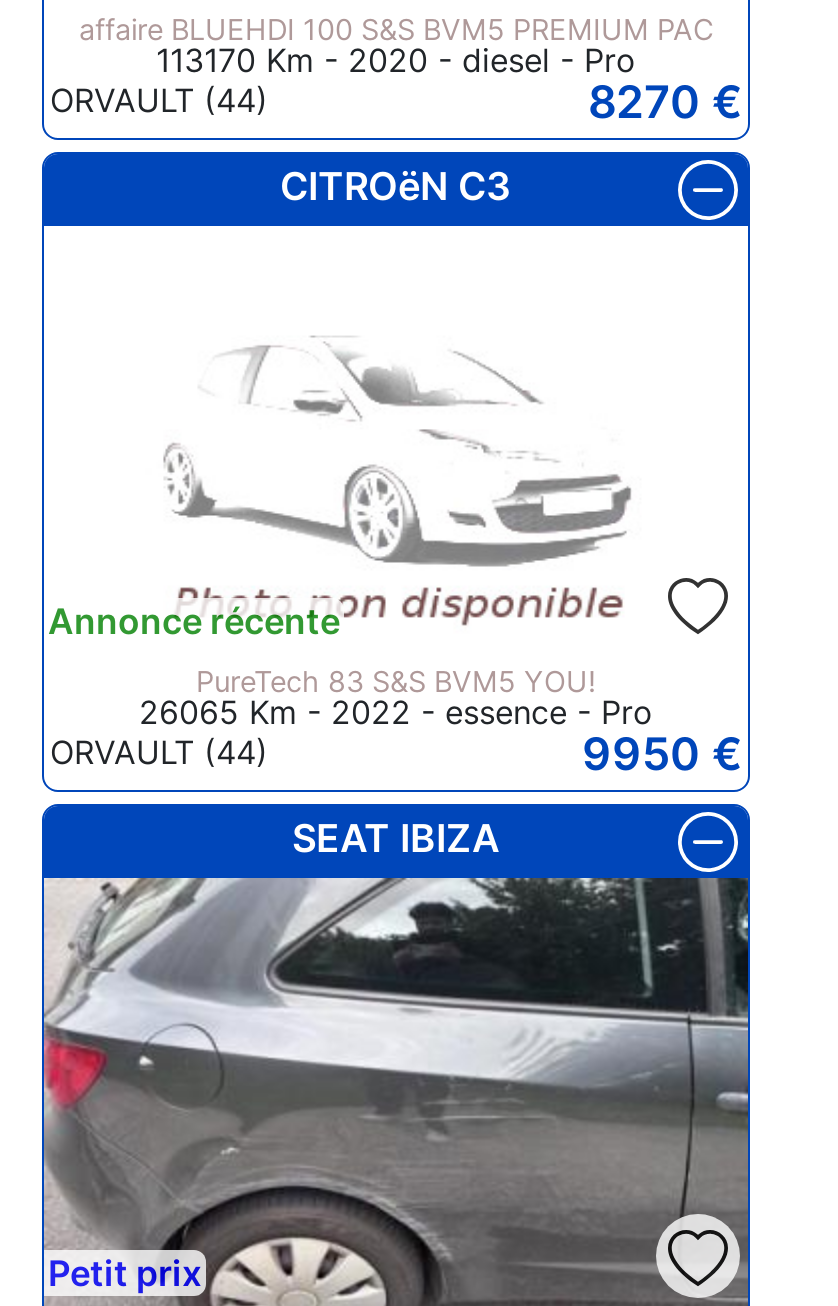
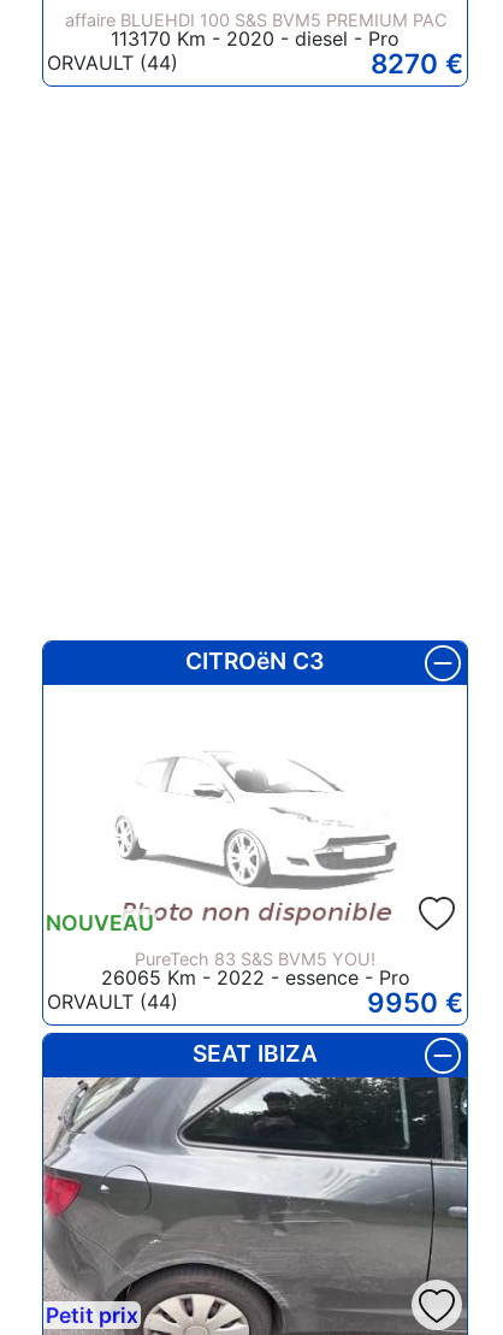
- Annonce récente
+ NOUVEAU
